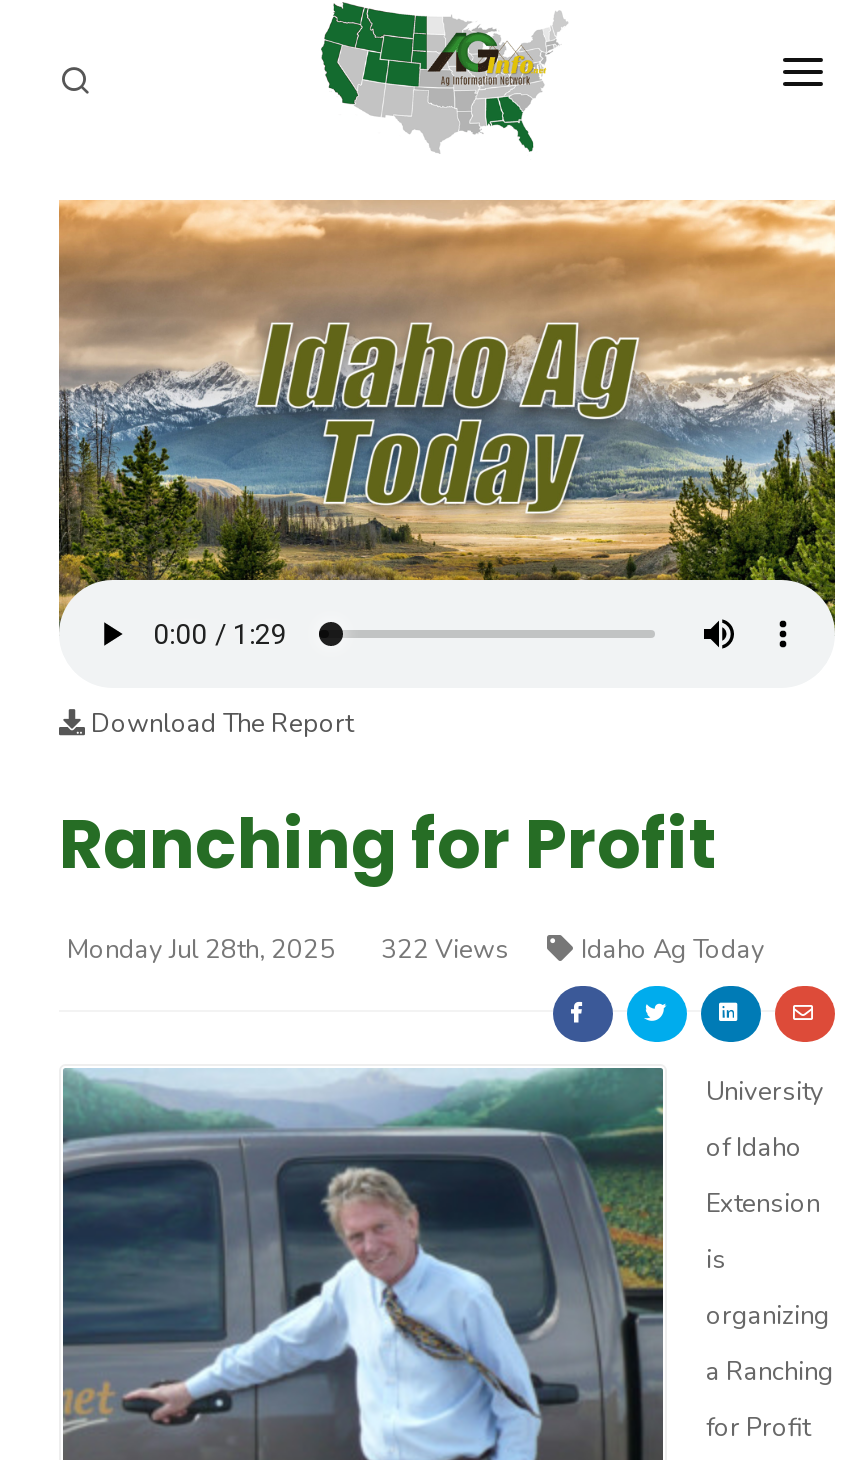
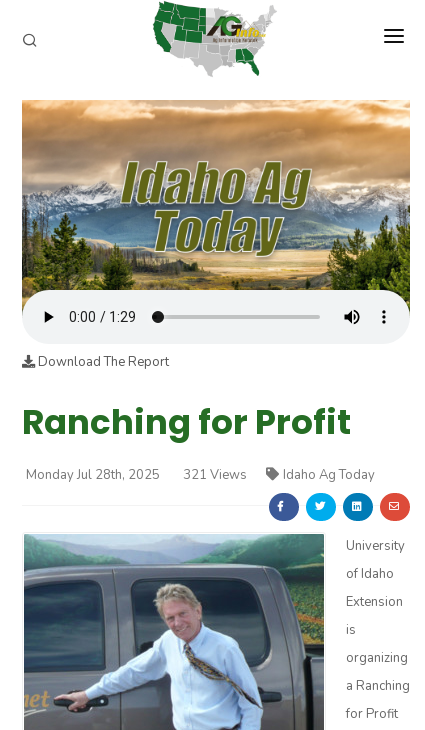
- Monday Jul 28th, 2025 322 Views Idaho Ag Today
+ Monday Jul 28th, 2025 321 Views Idaho Ag Today
